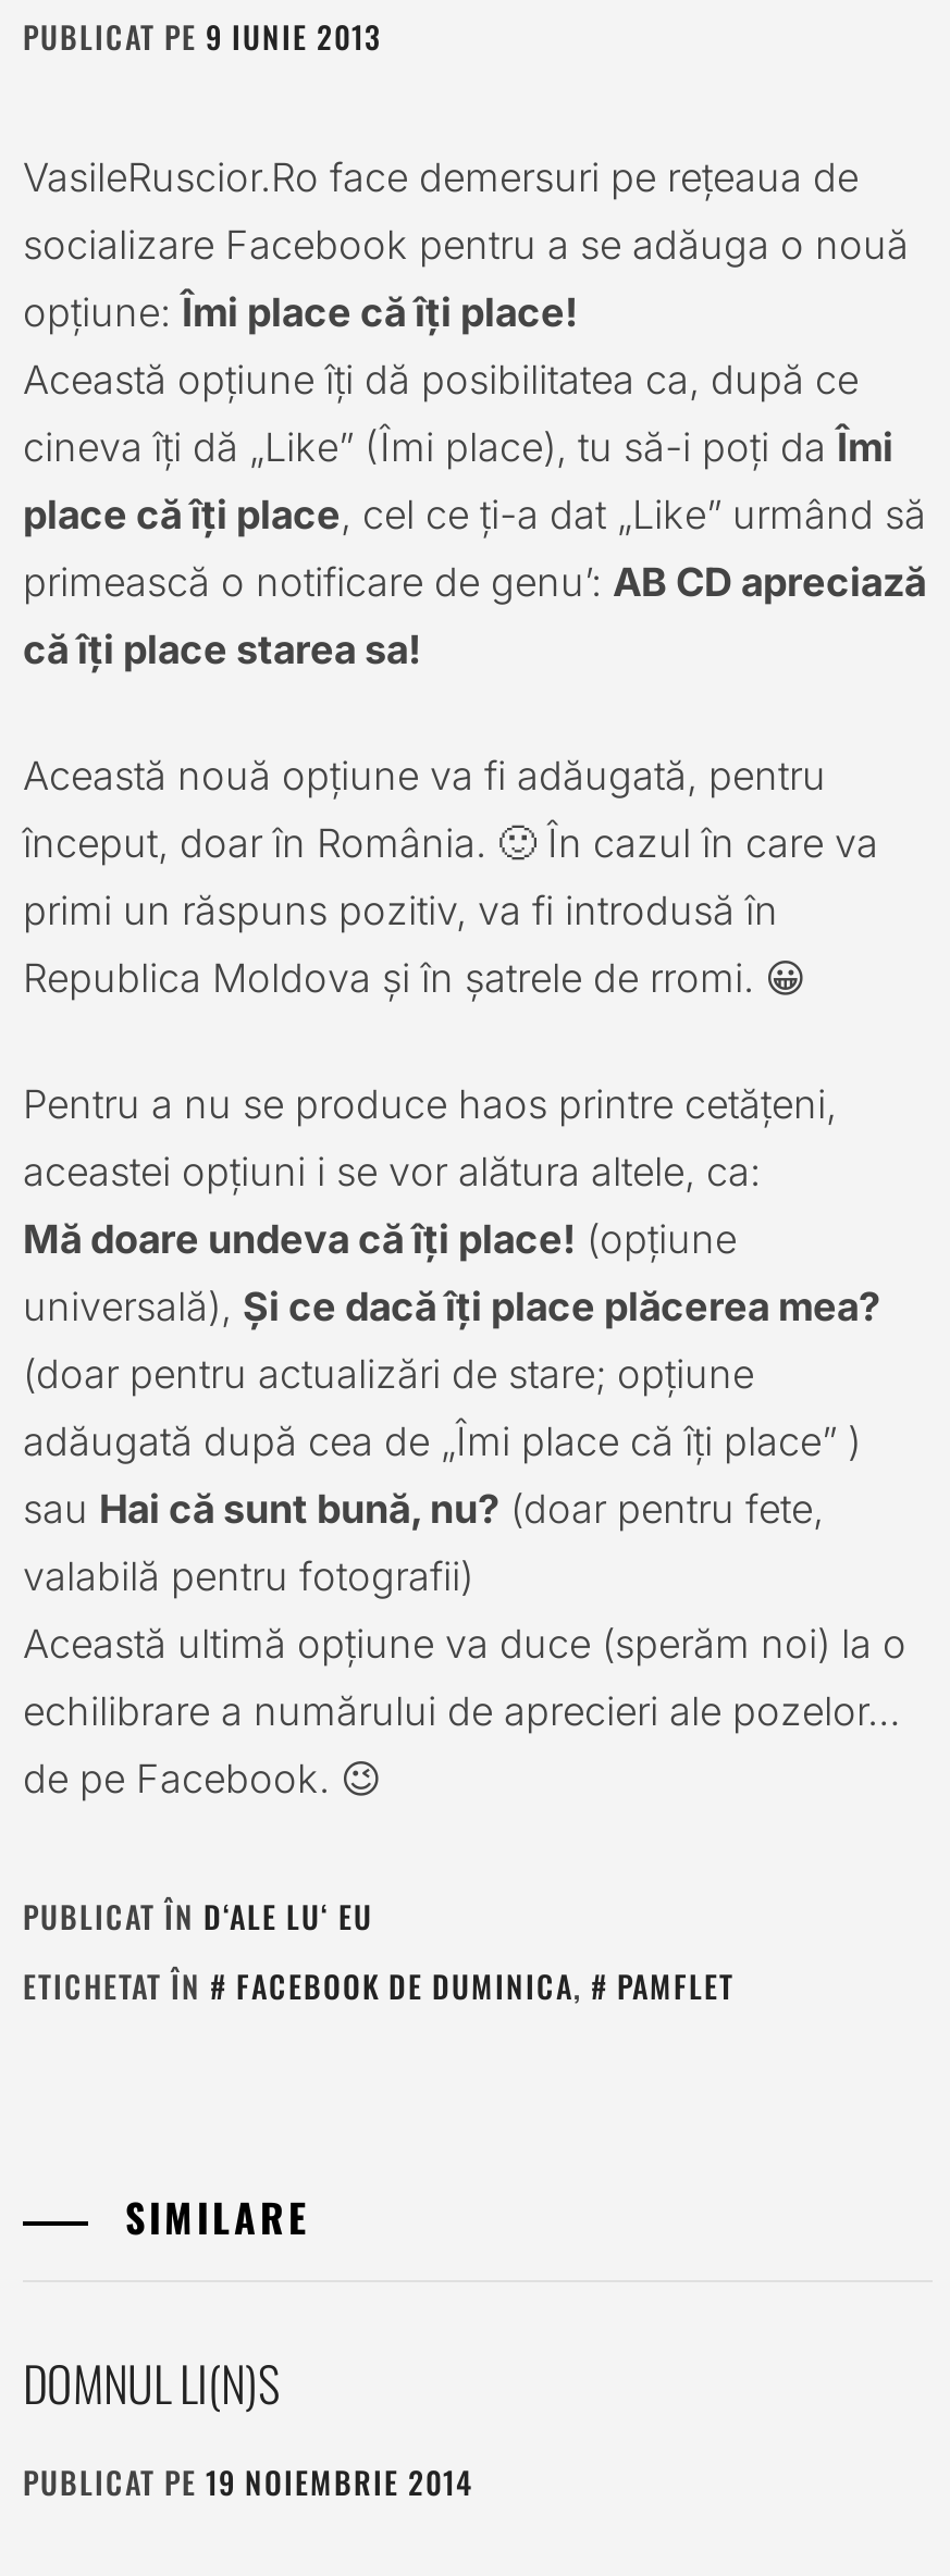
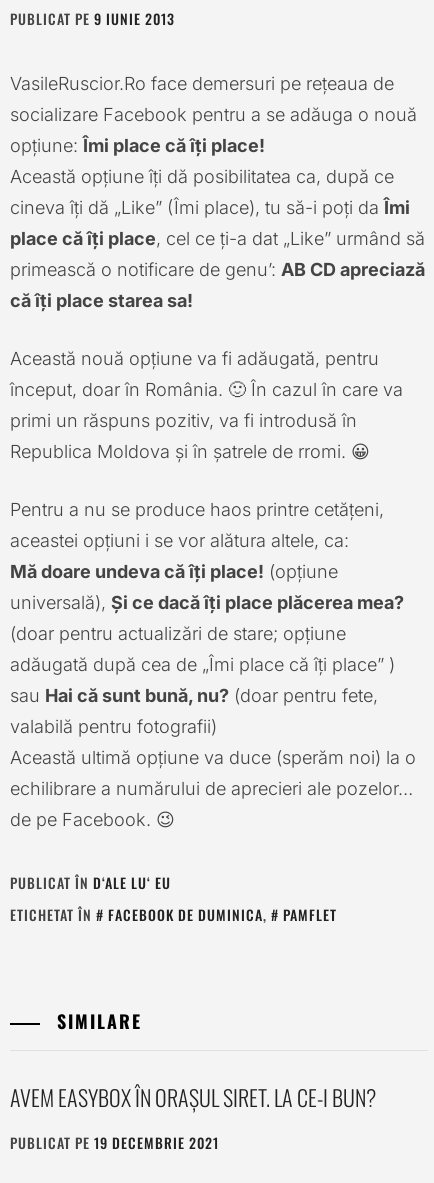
- DOMNUL LI(N)S
+ AVEM EASYBOX ÎN ORAȘUL SIRET. LA CE-I BUN?

- PUBLICAT PE 19 NOIEMBRIE 2014
+ PUBLICAT PE 19 DECEMBRIE 2021
